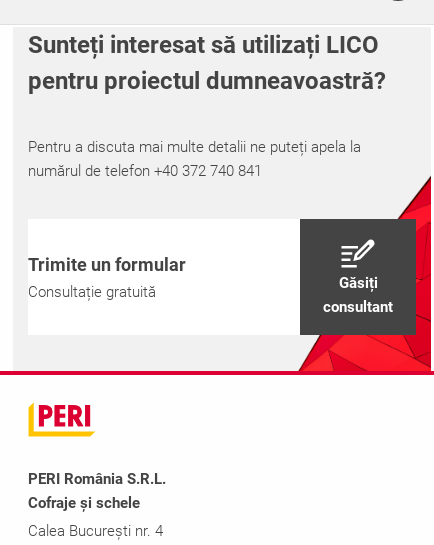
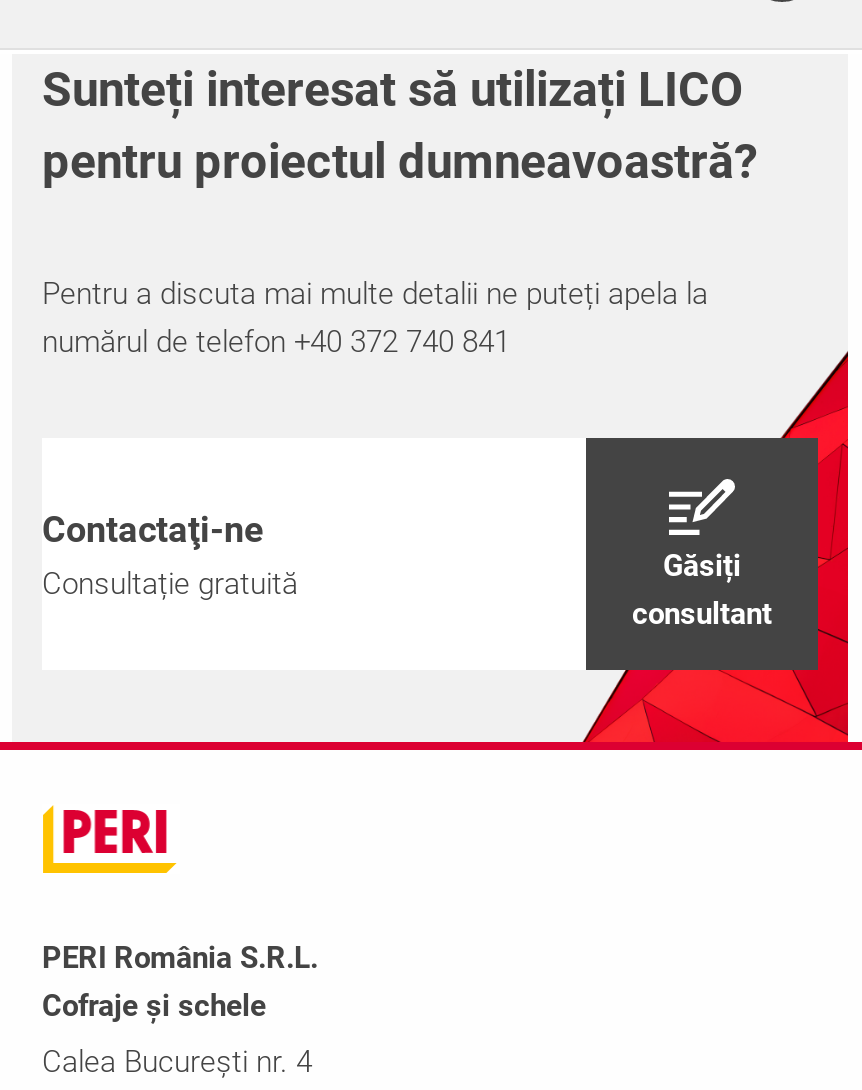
- Trimite un formular
+ Contactaţi-ne
